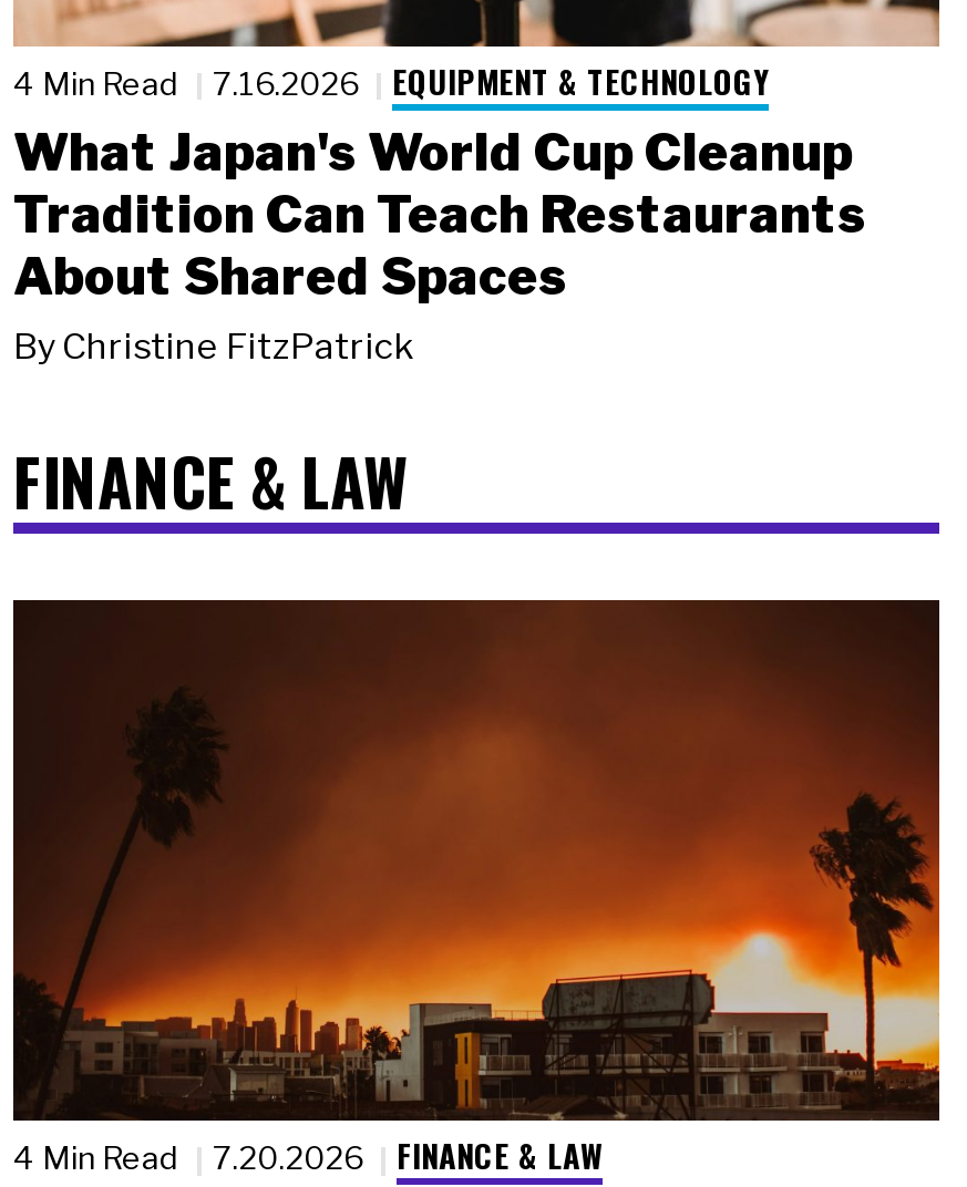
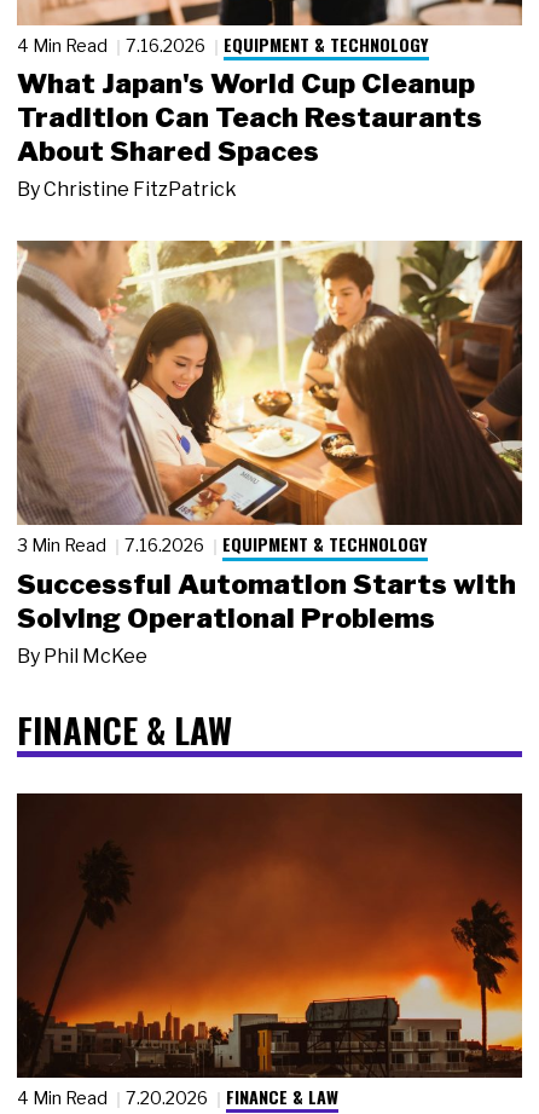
+ [image]
+ 3 Min Read
+ 7.16.2026
+ EQUIPMENT & TECHNOLOGY
+ Successful Automation Starts with
+ Solving Operational Problems
+ By Phil McKee
